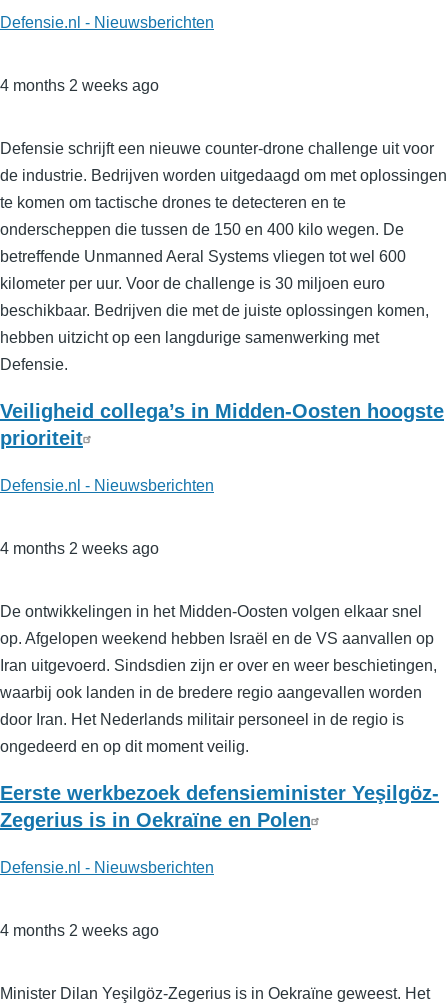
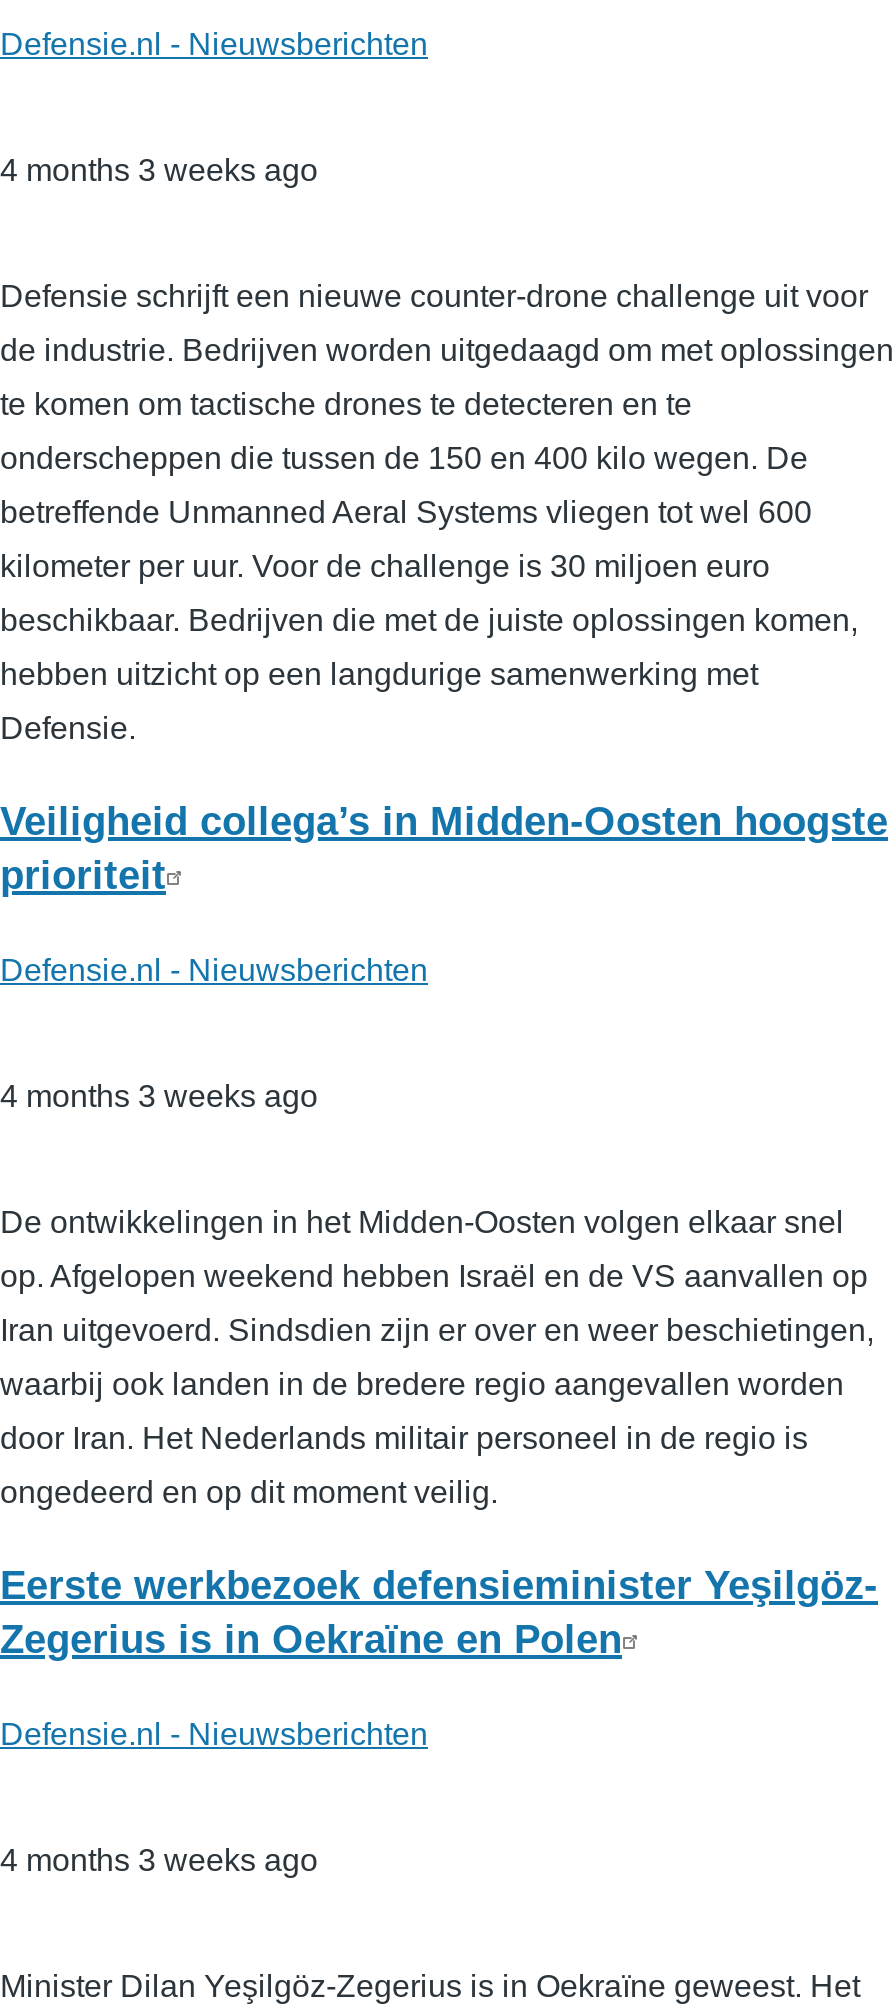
- 4 months 2 weeks ago
+ 4 months 3 weeks ago

- 4 months 2 weeks ago
+ 4 months 3 weeks ago

- 4 months 2 weeks ago
+ 4 months 3 weeks ago
